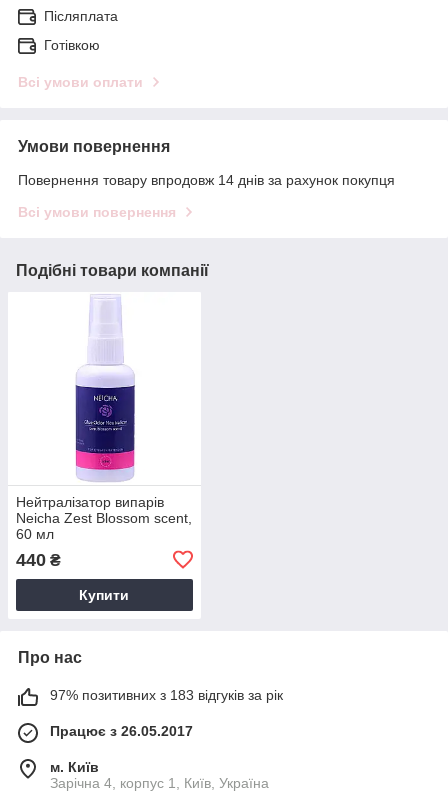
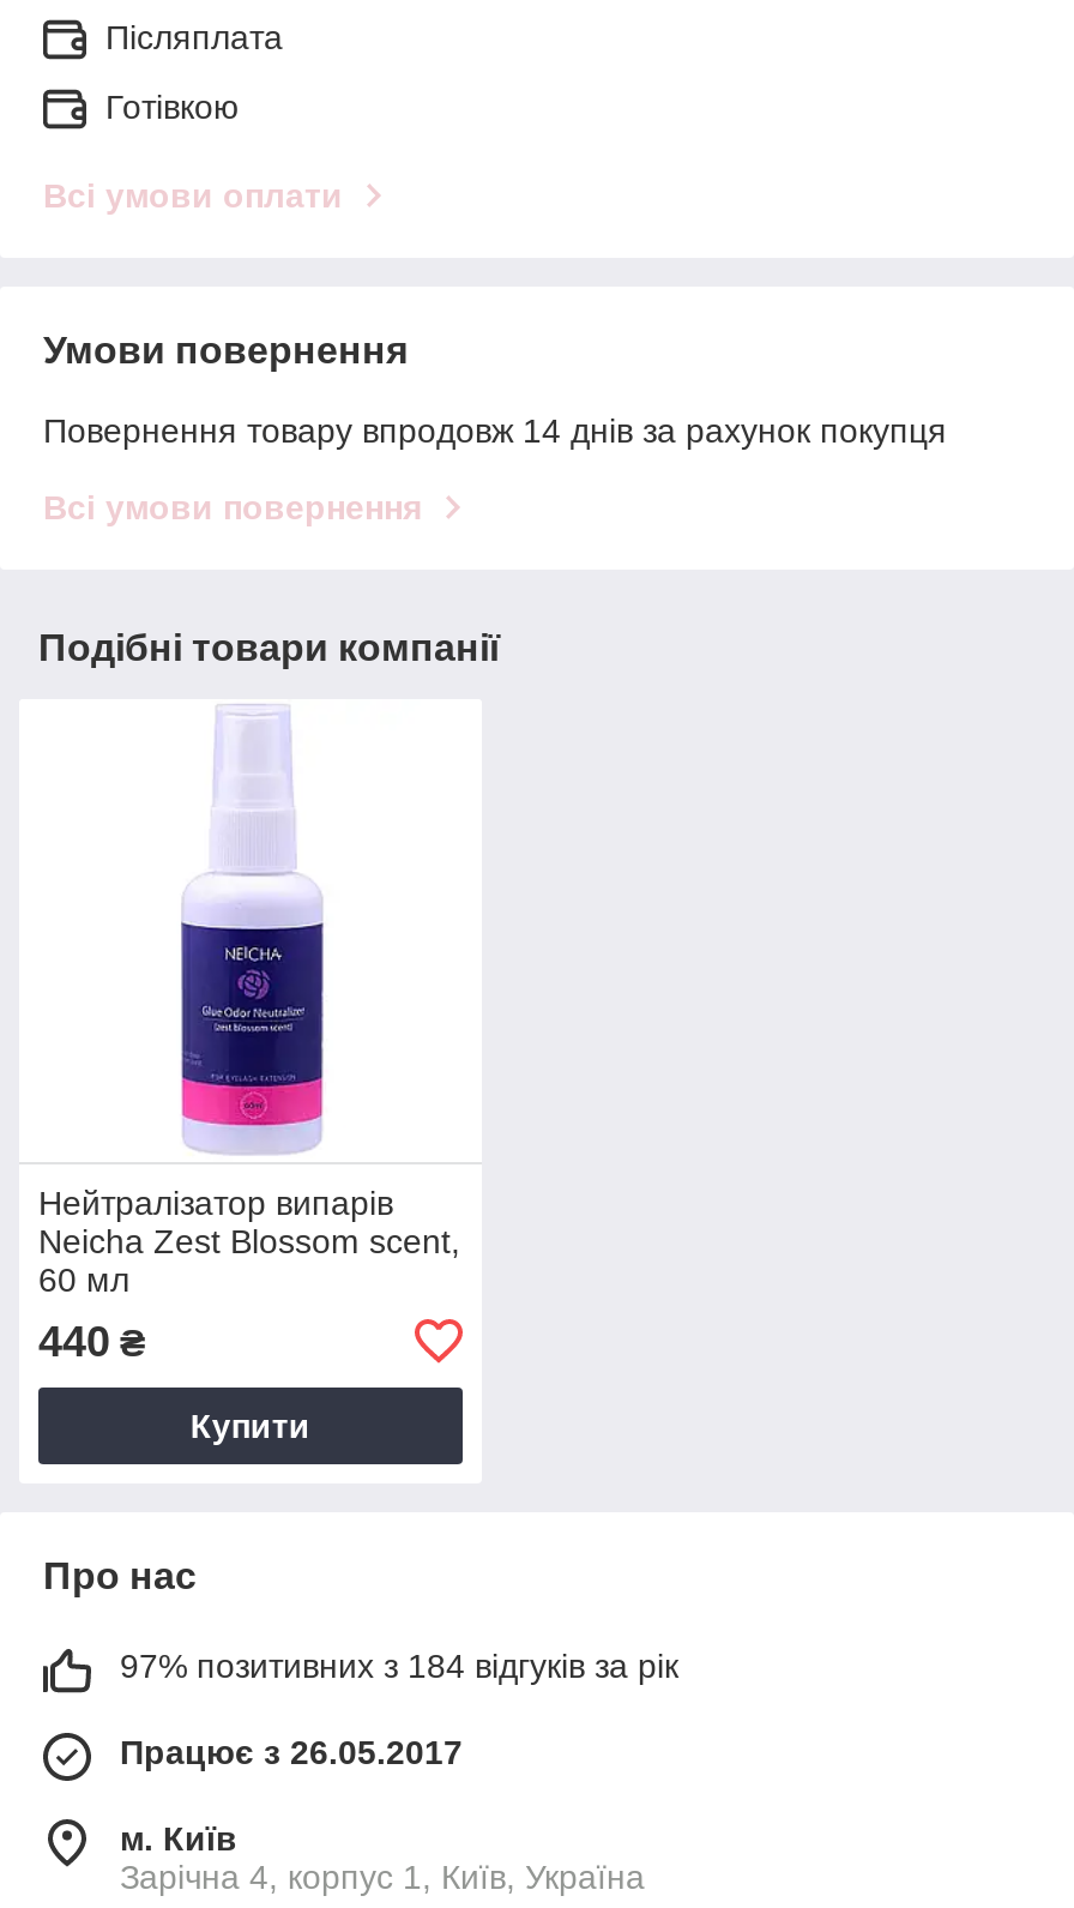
- 97% позитивних з 183 відгуків за рік
+ 97% позитивних з 184 відгуків за рік
